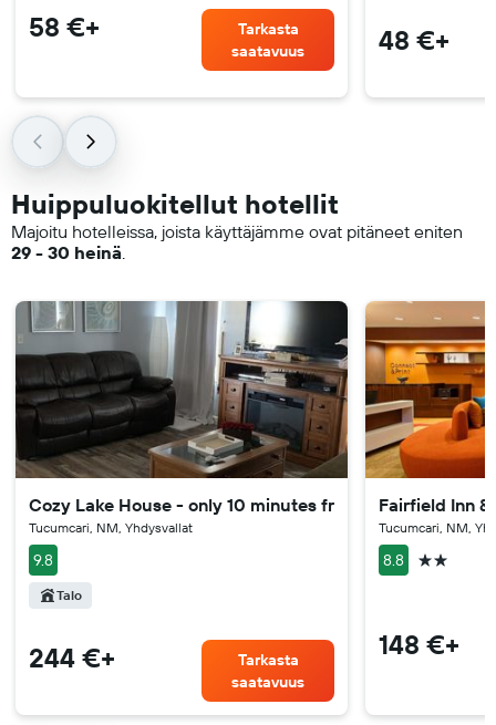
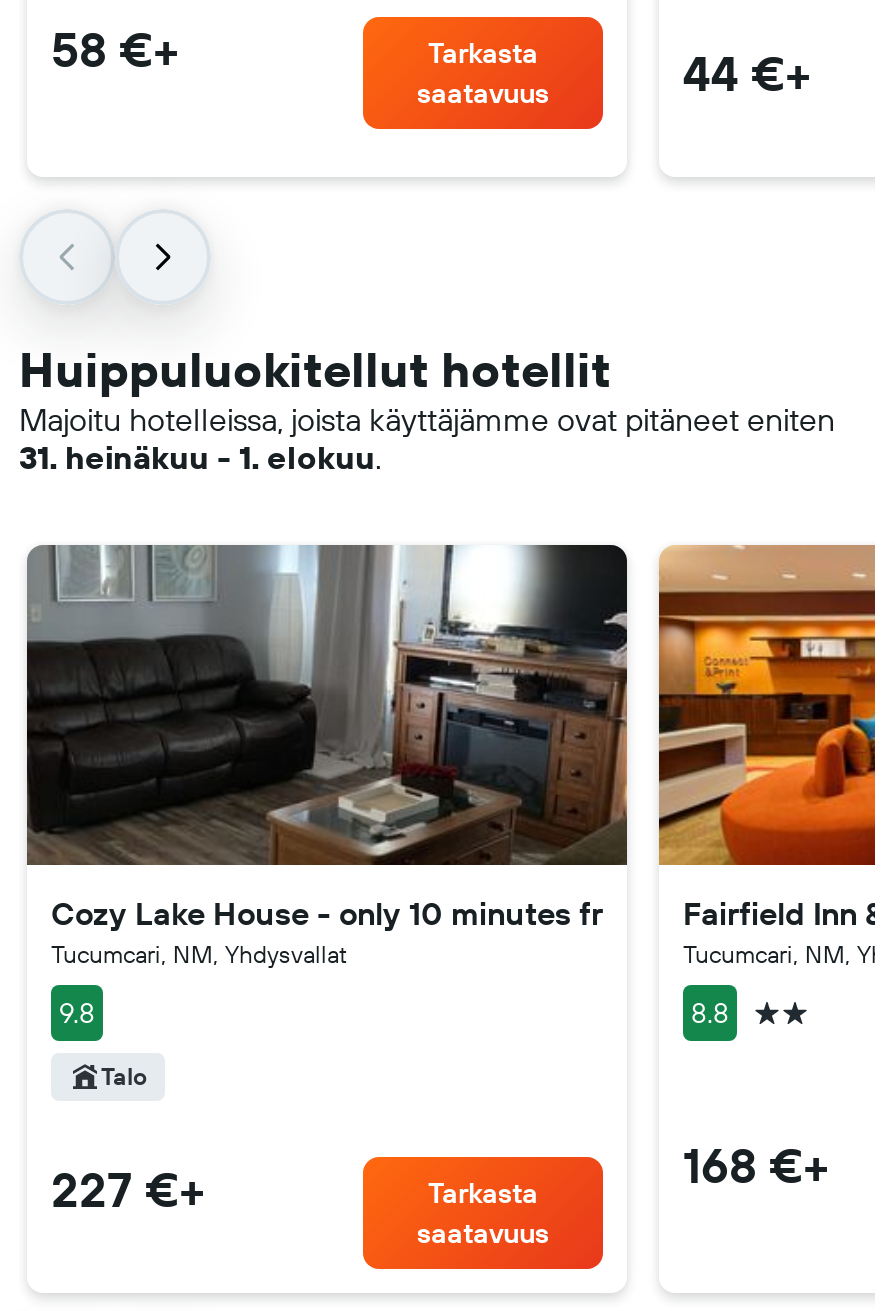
- 48 €+
+ 44 €+

- 29 - 30 heinä.
+ 31. heinäkuu - 1. elokuu.

- 148 €+
+ 168 €+

- 244 €+
+ 227 €+
